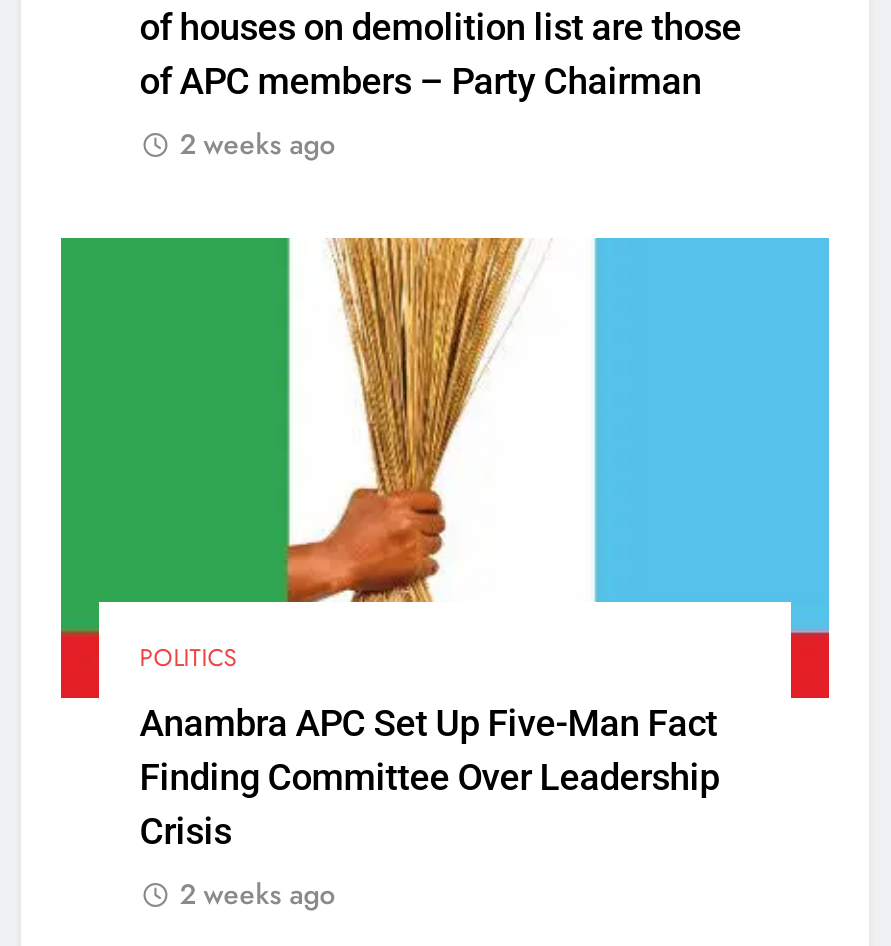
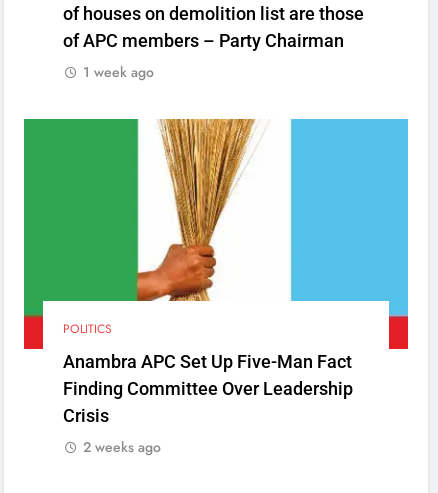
- 2 weeks ago
+ 1 week ago
